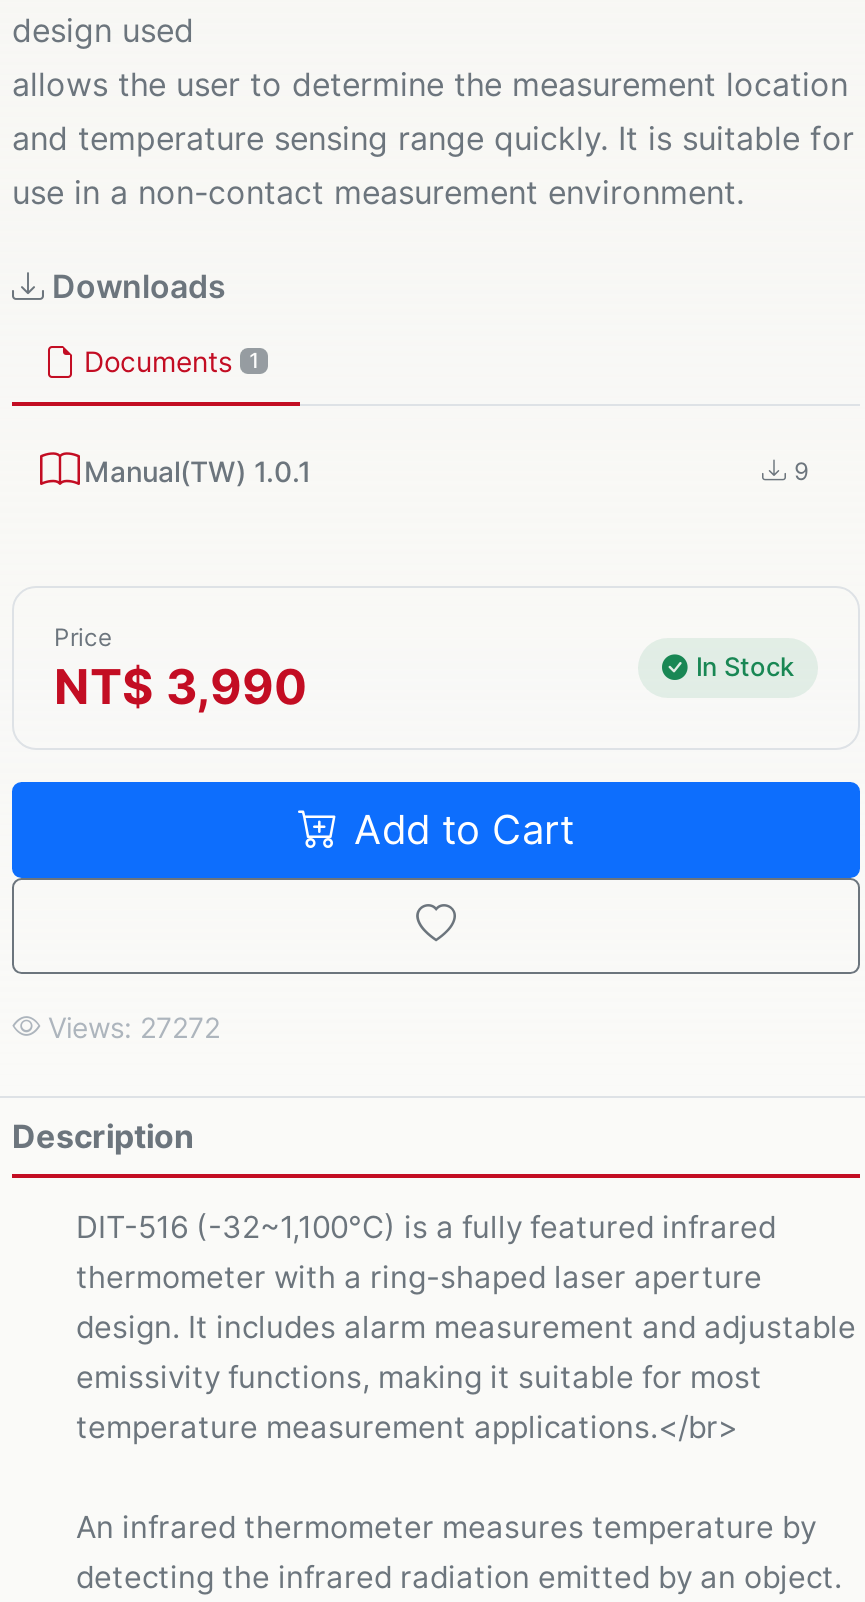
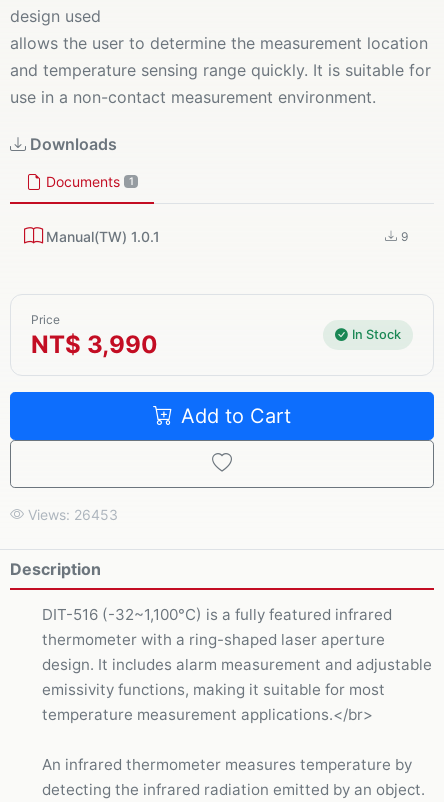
- Views: 27272
+ Views: 26453
